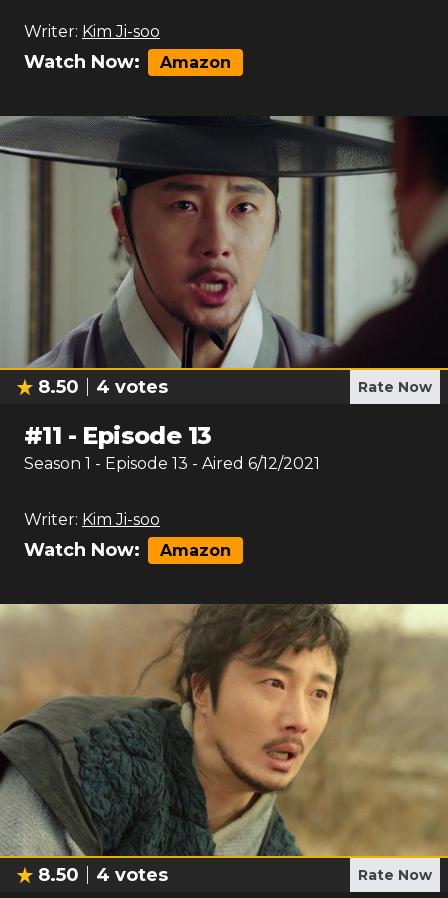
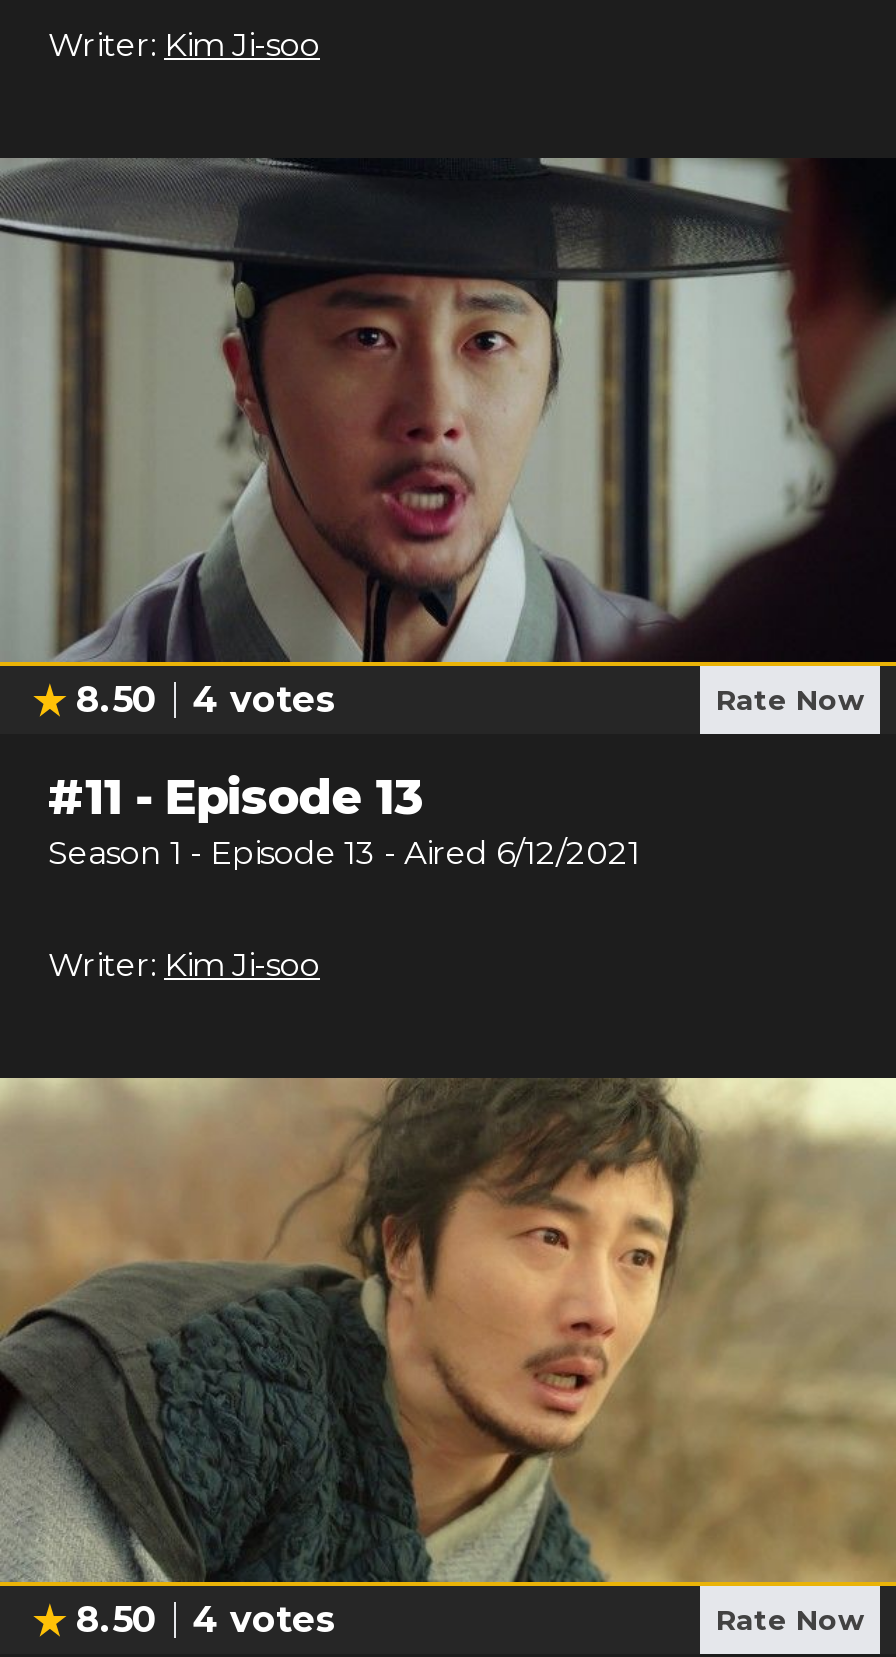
- Watch Now:
- Amazon

- Watch Now:
- Amazon
